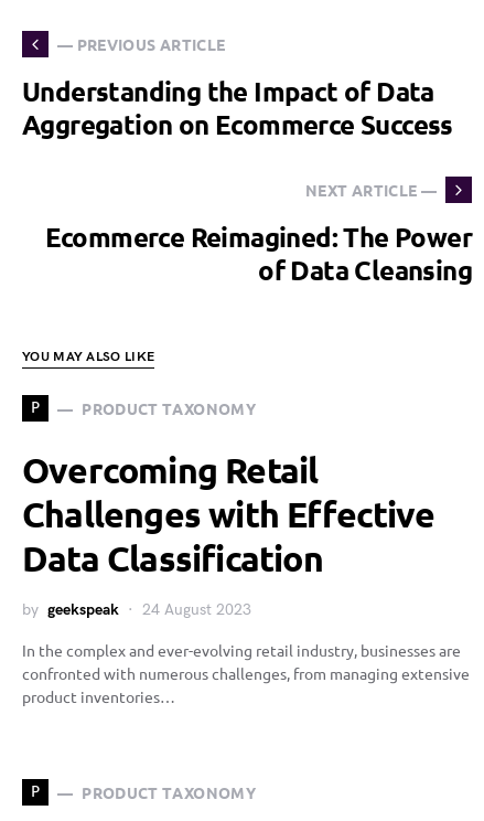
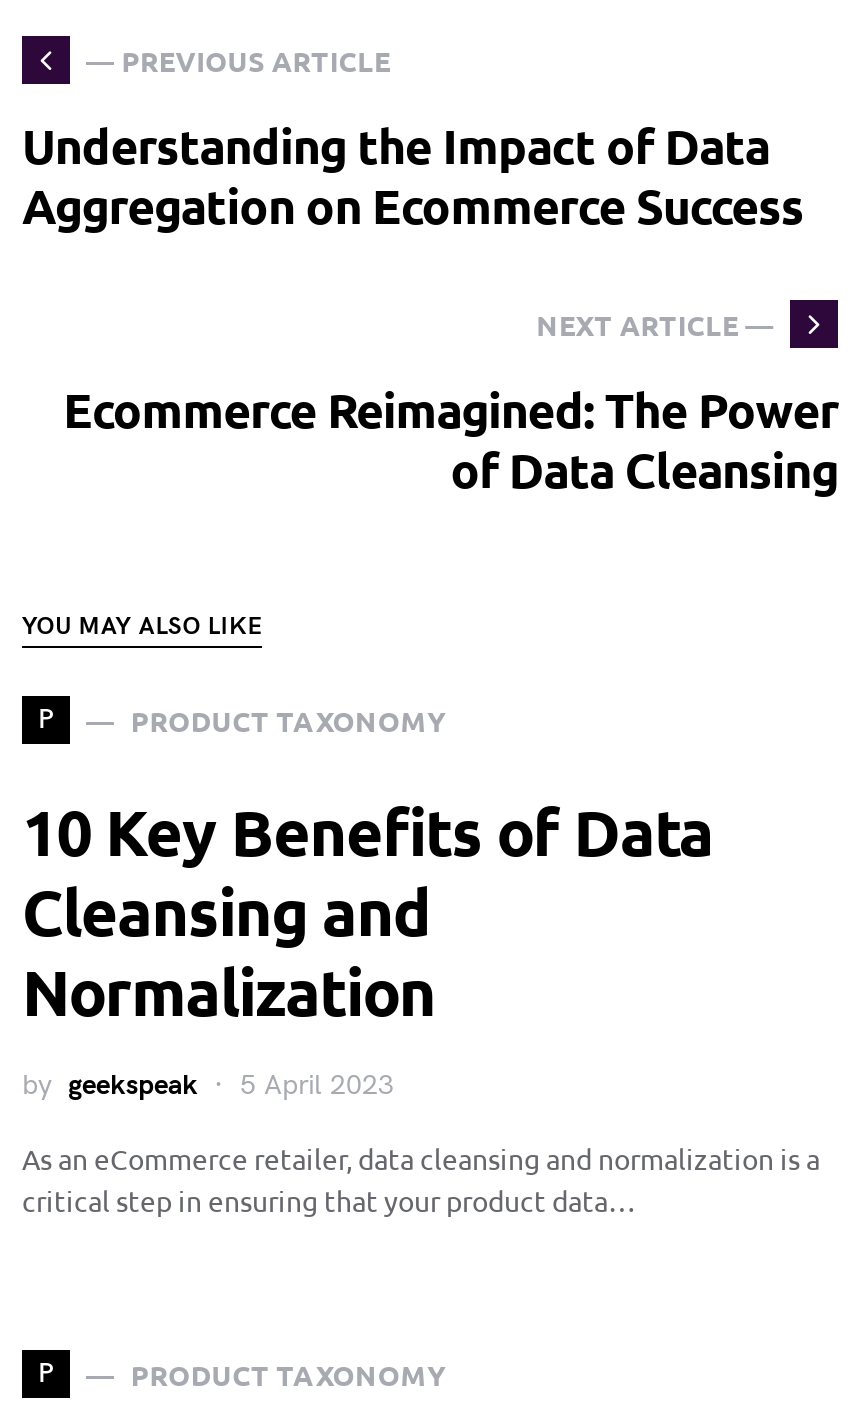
- Overcoming Retail
- Challenges with Effective
- Data Classification
+ 10 Key Benefits of Data
+ Cleansing and
+ Normalization

- 24 August 2023
+ 5 April 2023

- In the complex and ever-evolving retail industry, businesses are
- confronted with numerous challenges, from managing extensive
- product inventories…
+ As an eCommerce retailer, data cleansing and normalization is a
+ critical step in ensuring that your product data…
